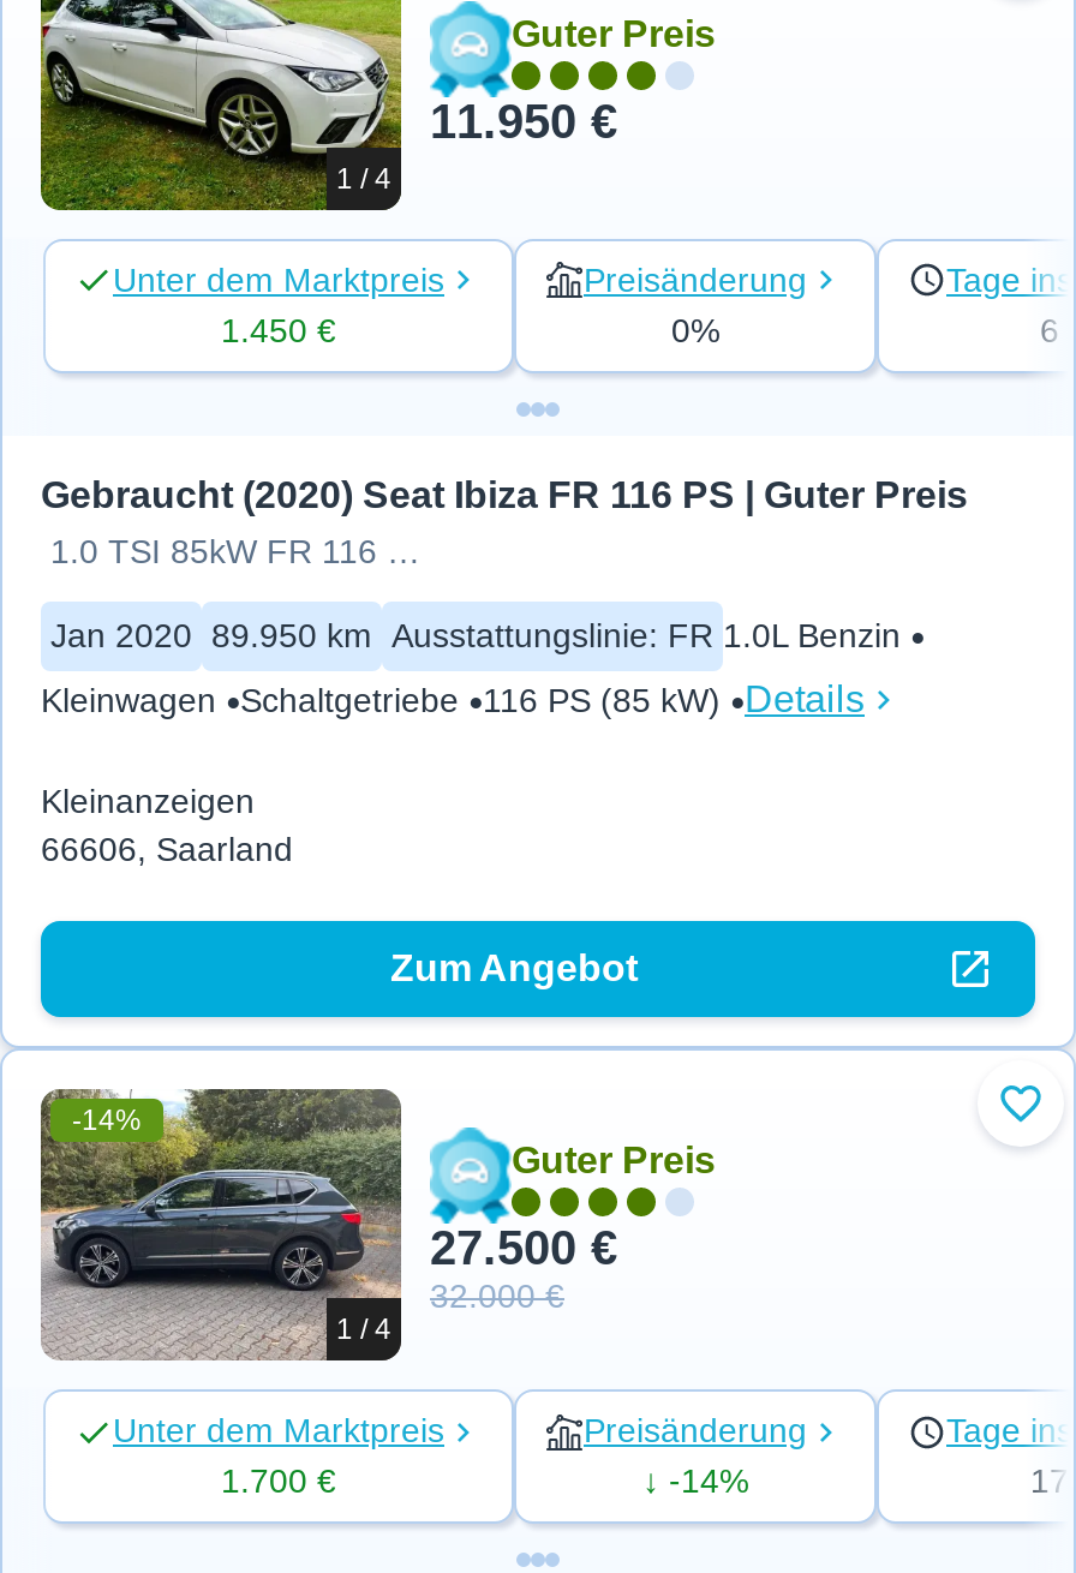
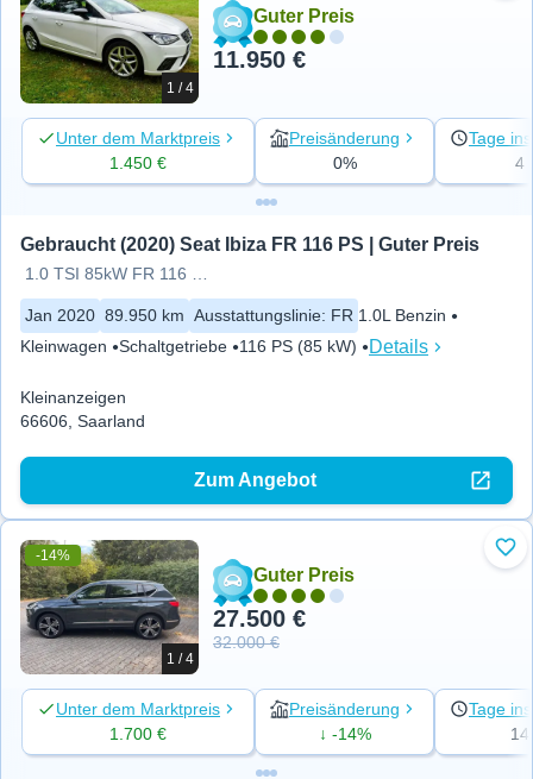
- 6
+ 4

- 17
+ 14
